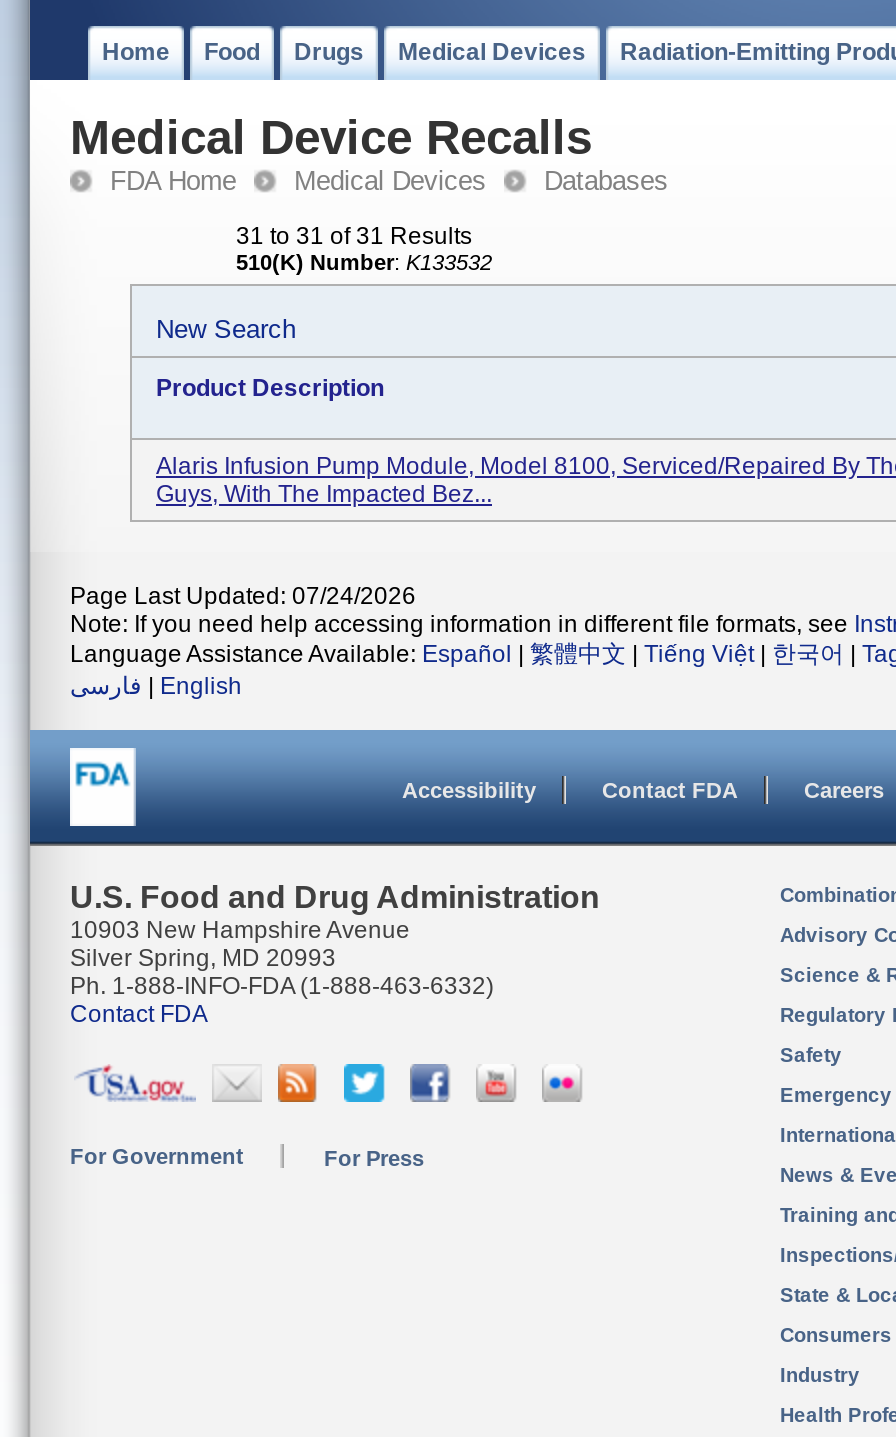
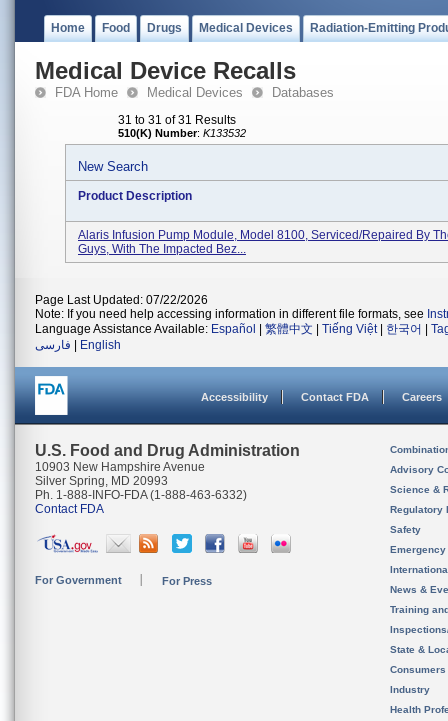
- Page Last Updated: 07/24/2026
+ Page Last Updated: 07/22/2026
